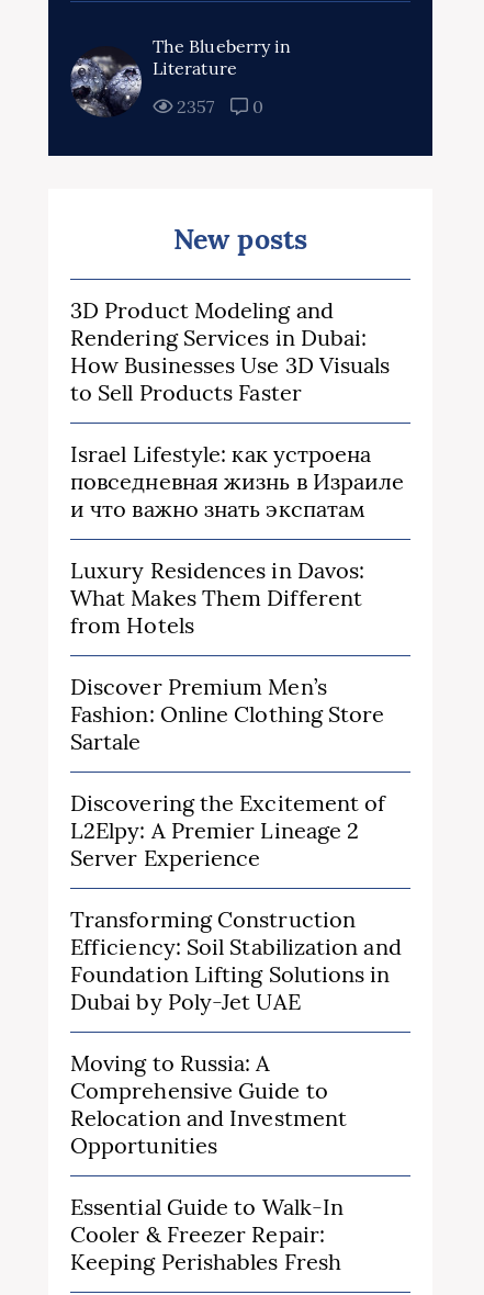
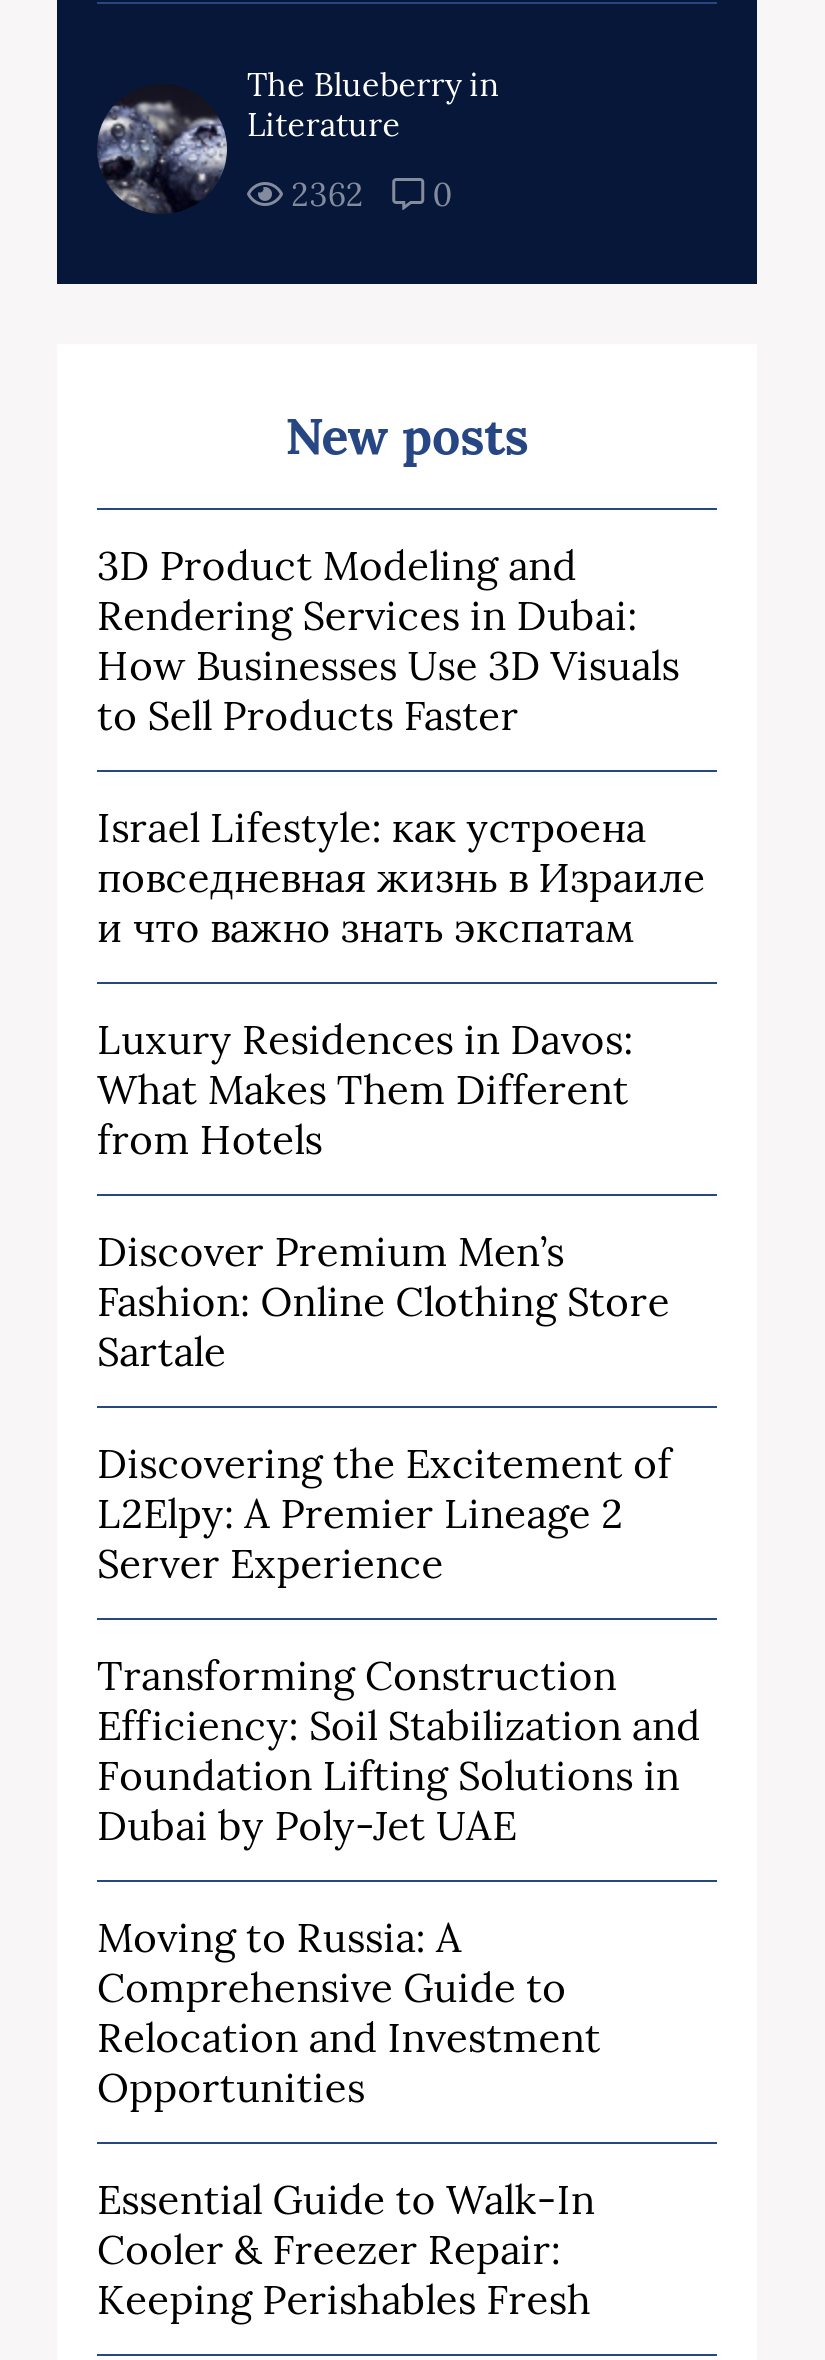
- 2357 0
+ 2362 0
